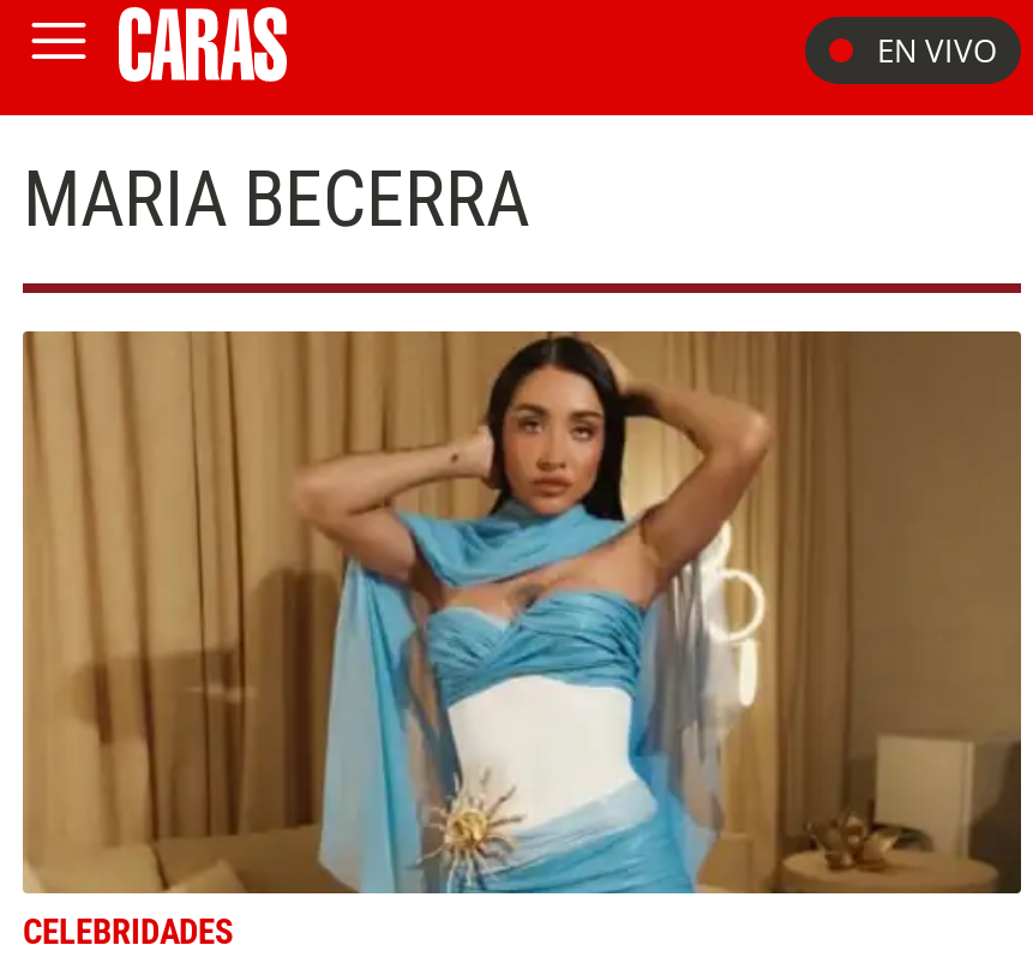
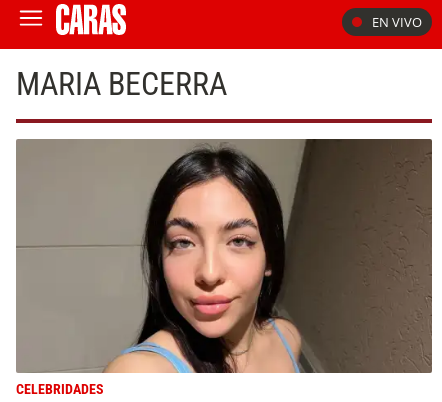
- [image]
+ [image]
